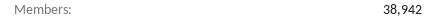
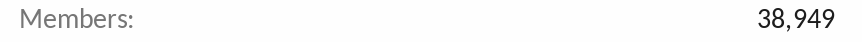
- 38,942
+ 38,949
